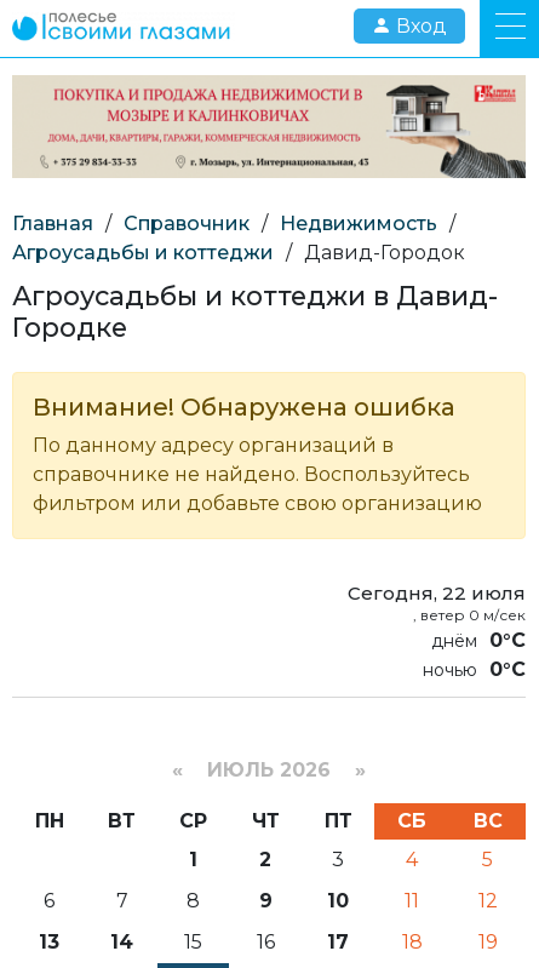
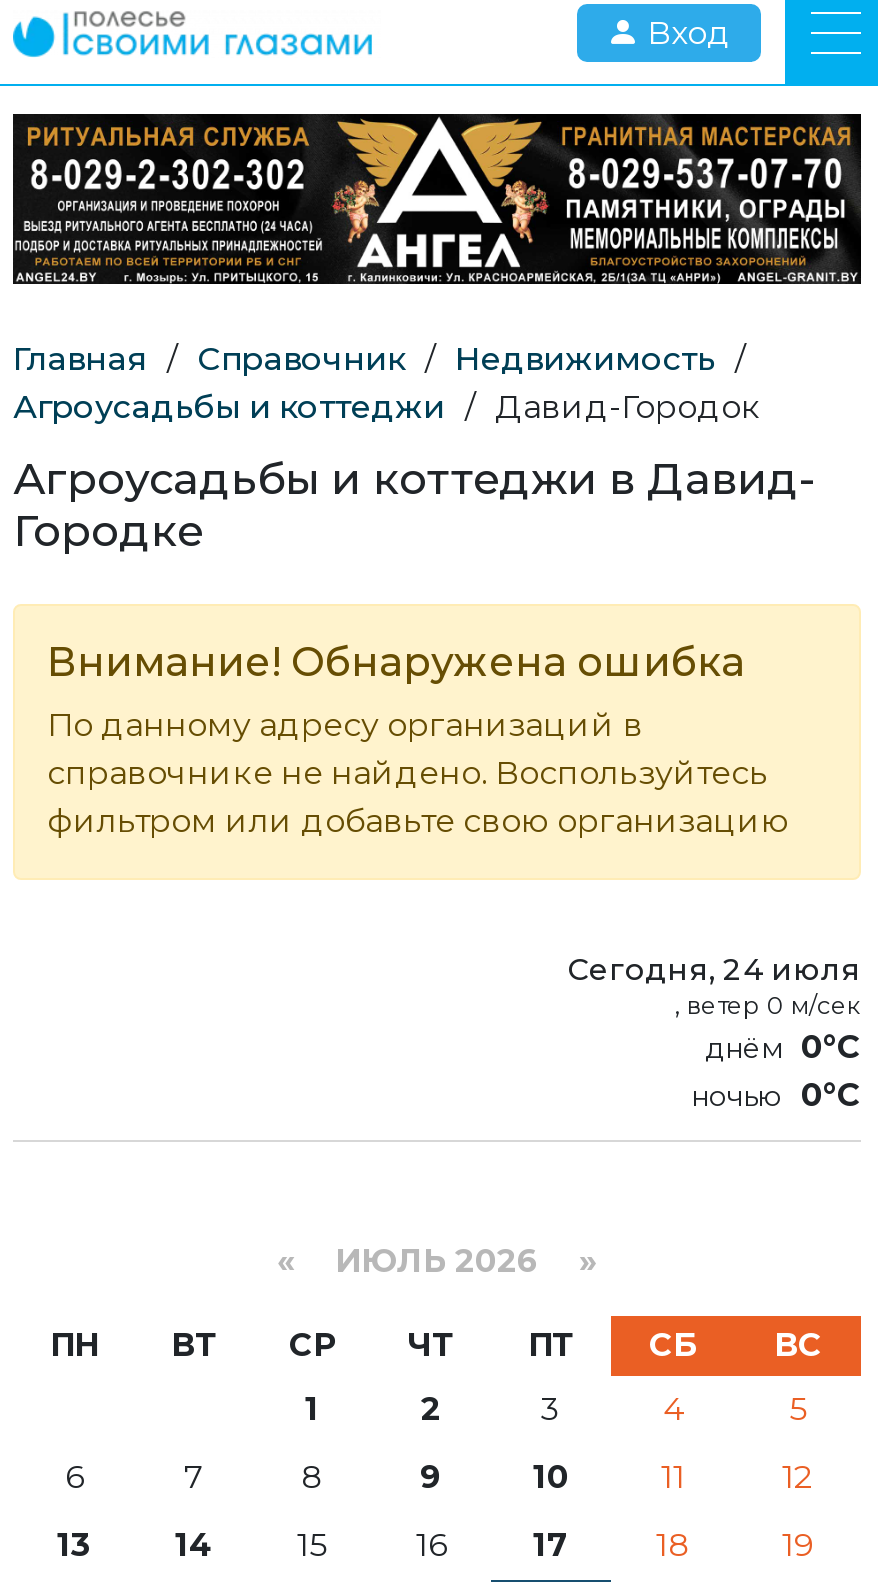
- [image]
+ [image]

- Сегодня, 22 июля
+ Сегодня, 24 июля
